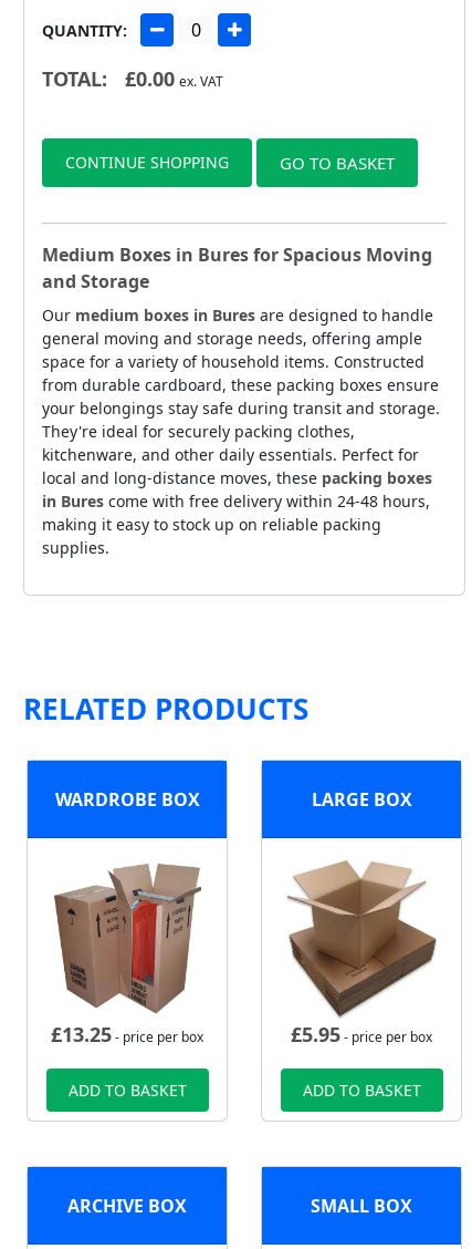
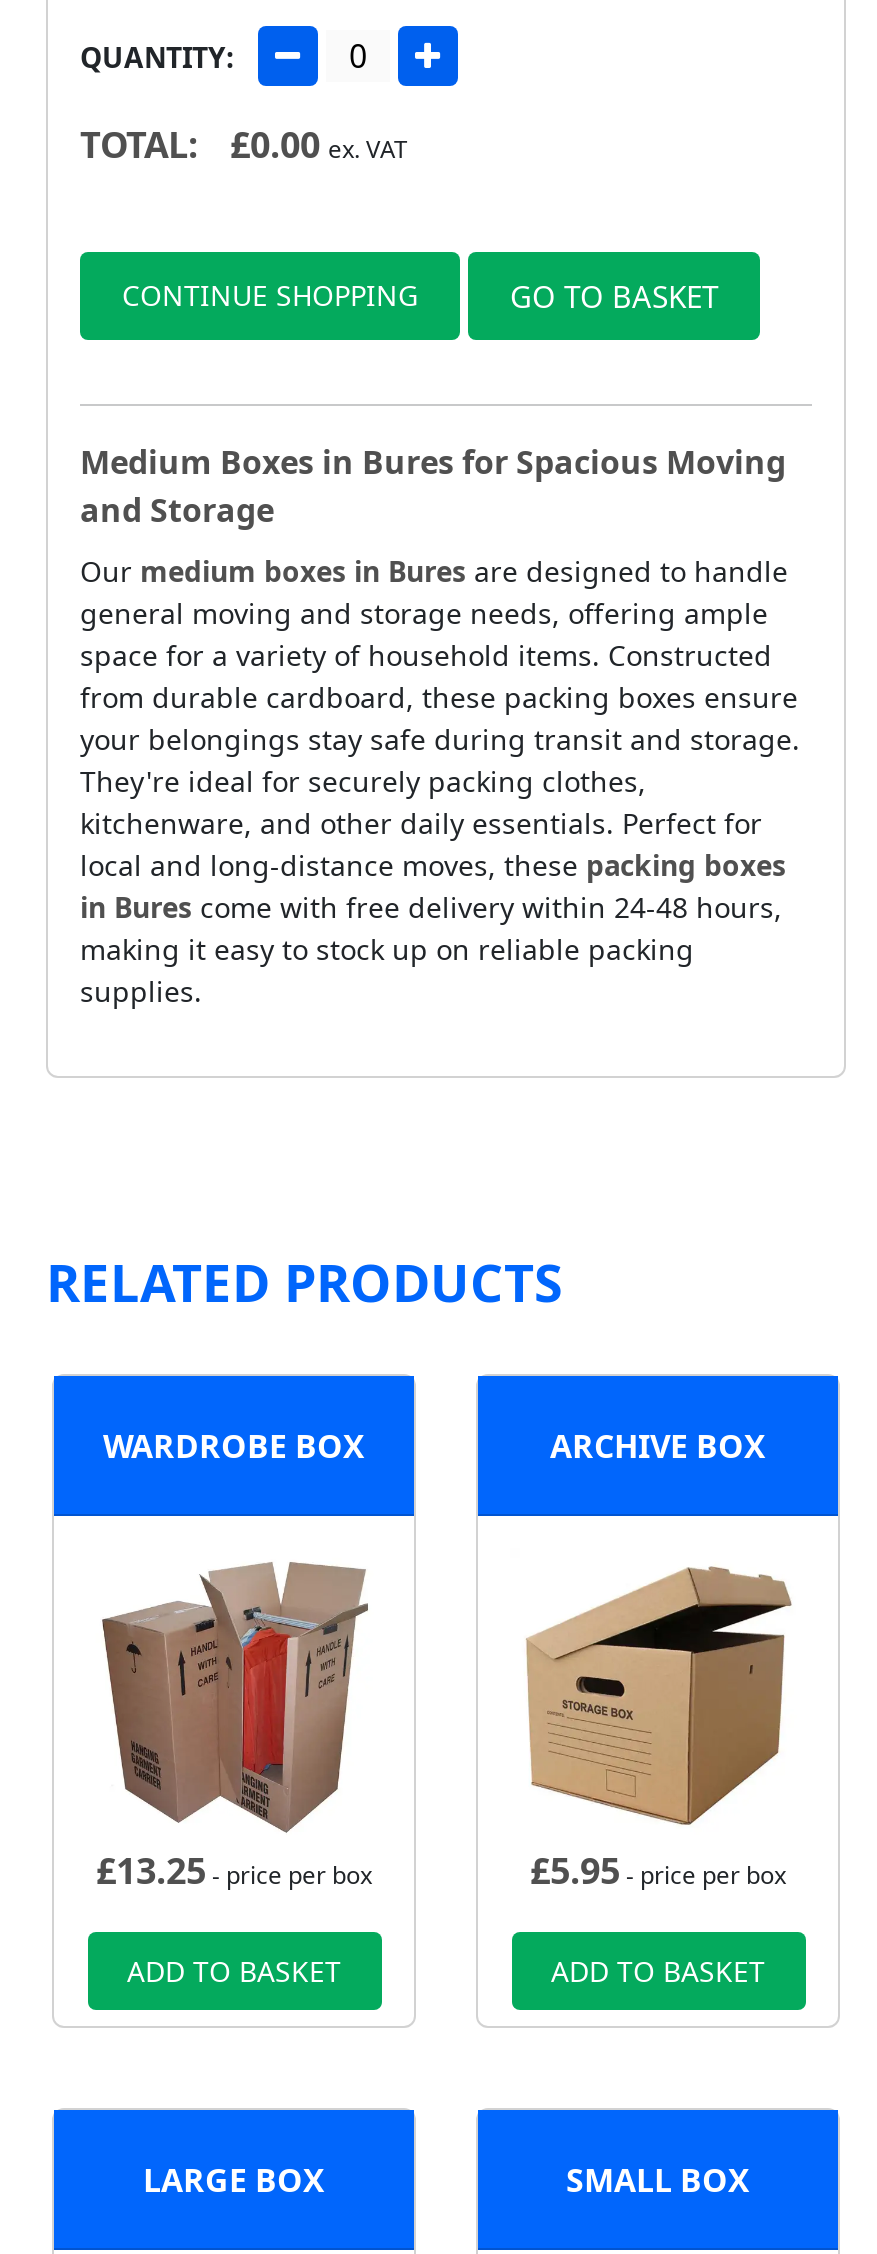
moved down: LARGE BOX

- [image]
+ [image]

moved up: ARCHIVE BOX
